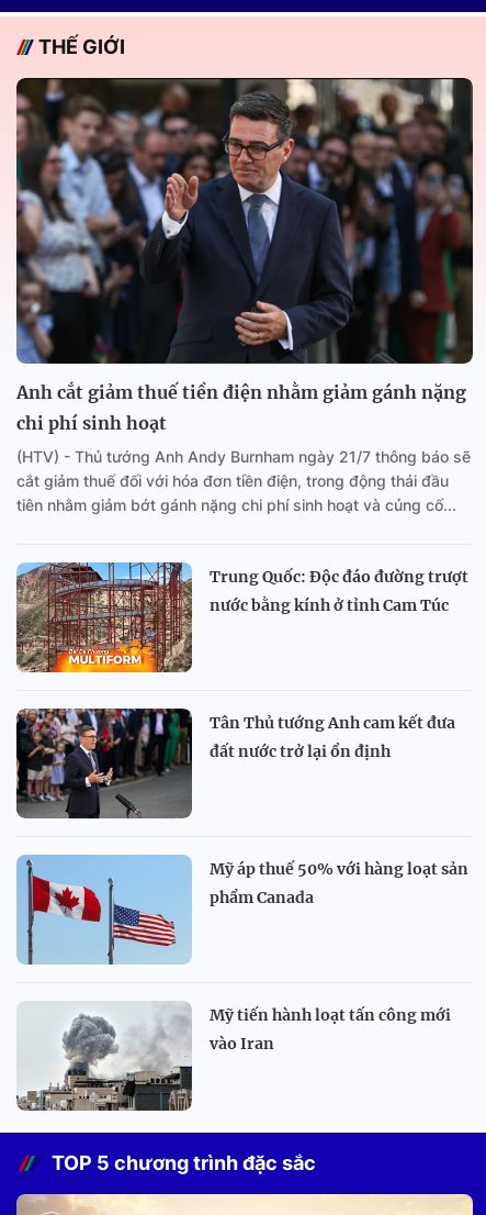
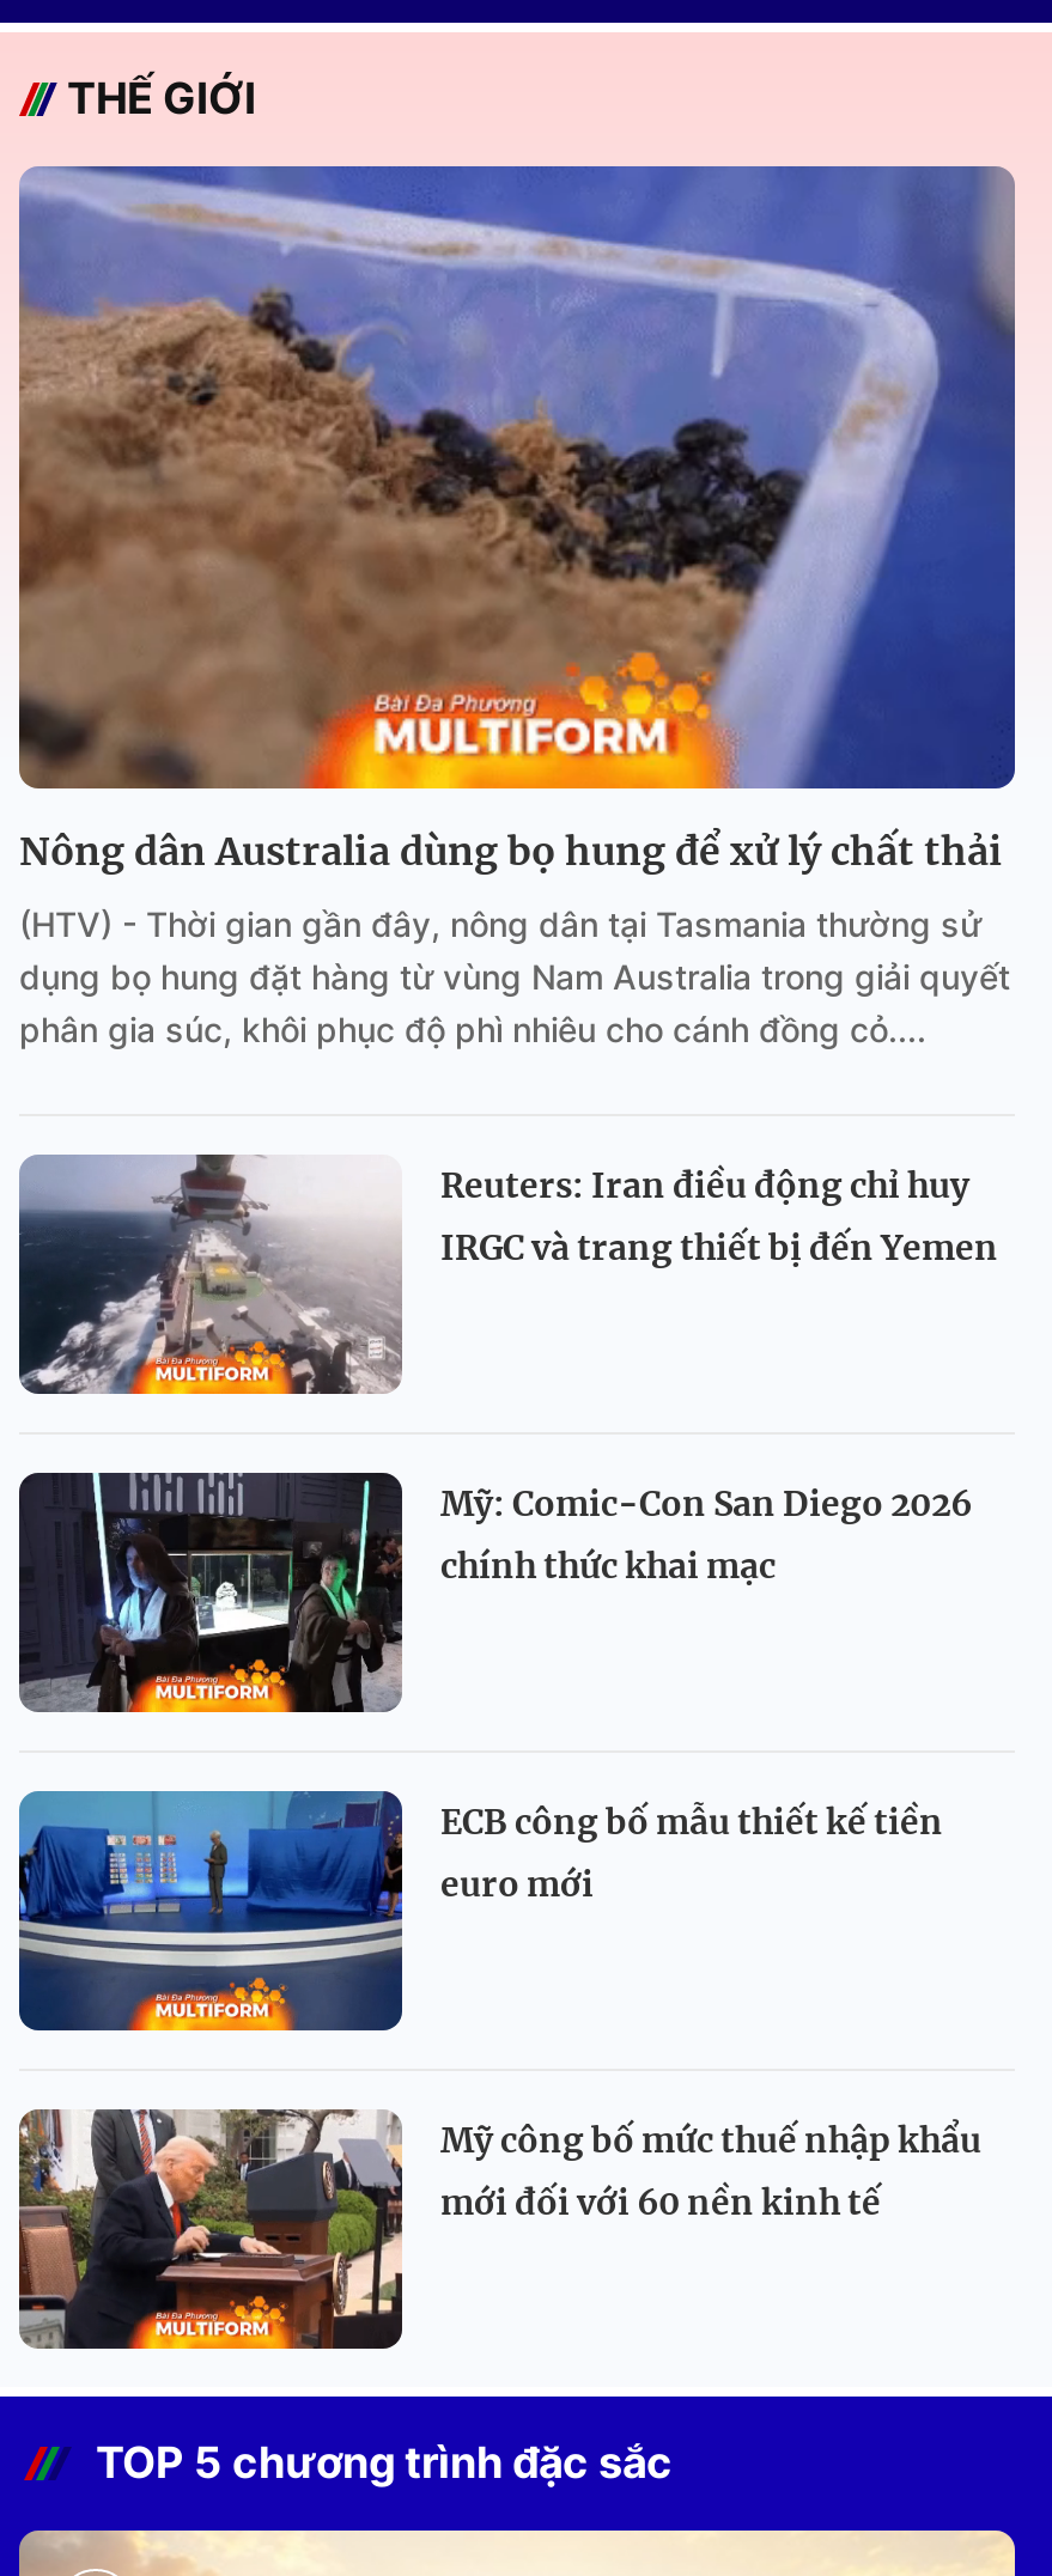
- [image]
- Anh cắt giảm thuế tiền điện nhằm giảm gánh nặng
- chi phí sinh hoạt
+ [image]
+ Nông dân Australia dùng bọ hung để xử lý chất thải

- (HTV) - Thủ tướng Anh Andy Burnham ngày 21/7 thông báo sẽ
- cắt giảm thuế đối với hóa đơn tiền điện, trong động thái đầu
- tiên nhằm giảm bớt gánh nặng chi phí sinh hoạt và củng cố...
+ (HTV) - Thời gian gần đây, nông dân tại Tasmania thường sử
+ dụng bọ hung đặt hàng từ vùng Nam Australia trong giải quyết
+ phân gia súc, khôi phục độ phì nhiêu cho cánh đồng cỏ....

- [image]
- Trung Quốc: Độc đáo đường trượt
- nước bằng kính ở tỉnh Cam Túc
+ [image]
+ Reuters: Iran điều động chỉ huy
+ IRGC và trang thiết bị đến Yemen

- [image]
- Tân Thủ tướng Anh cam kết đưa
- đất nước trở lại ổn định
+ [image]
+ Mỹ: Comic-Con San Diego 2026
+ chính thức khai mạc

- [image]
- Mỹ áp thuế 50% với hàng loạt sản
- phẩm Canada
+ [image]
+ ECB công bố mẫu thiết kế tiền
+ euro mới

- [image]
- Mỹ tiến hành loạt tấn công mới
- vào Iran
+ [image]
+ Mỹ công bố mức thuế nhập khẩu
+ mới đối với 60 nền kinh tế
